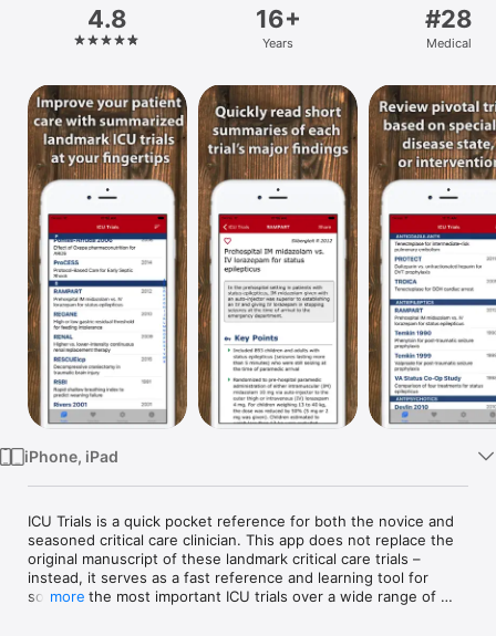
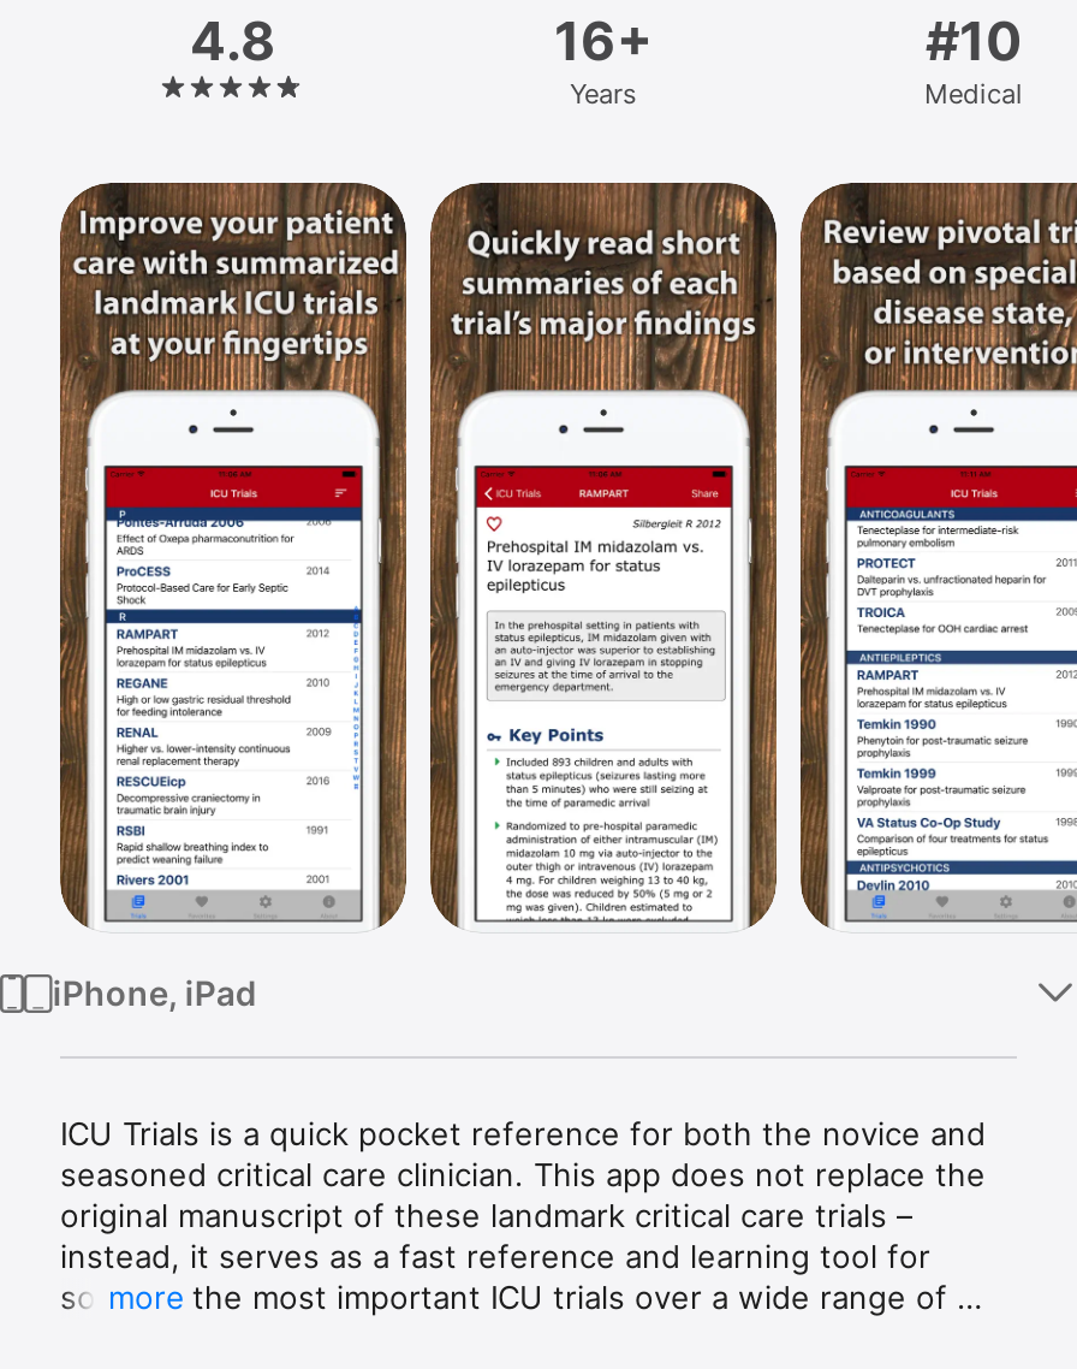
- #28
+ #10
